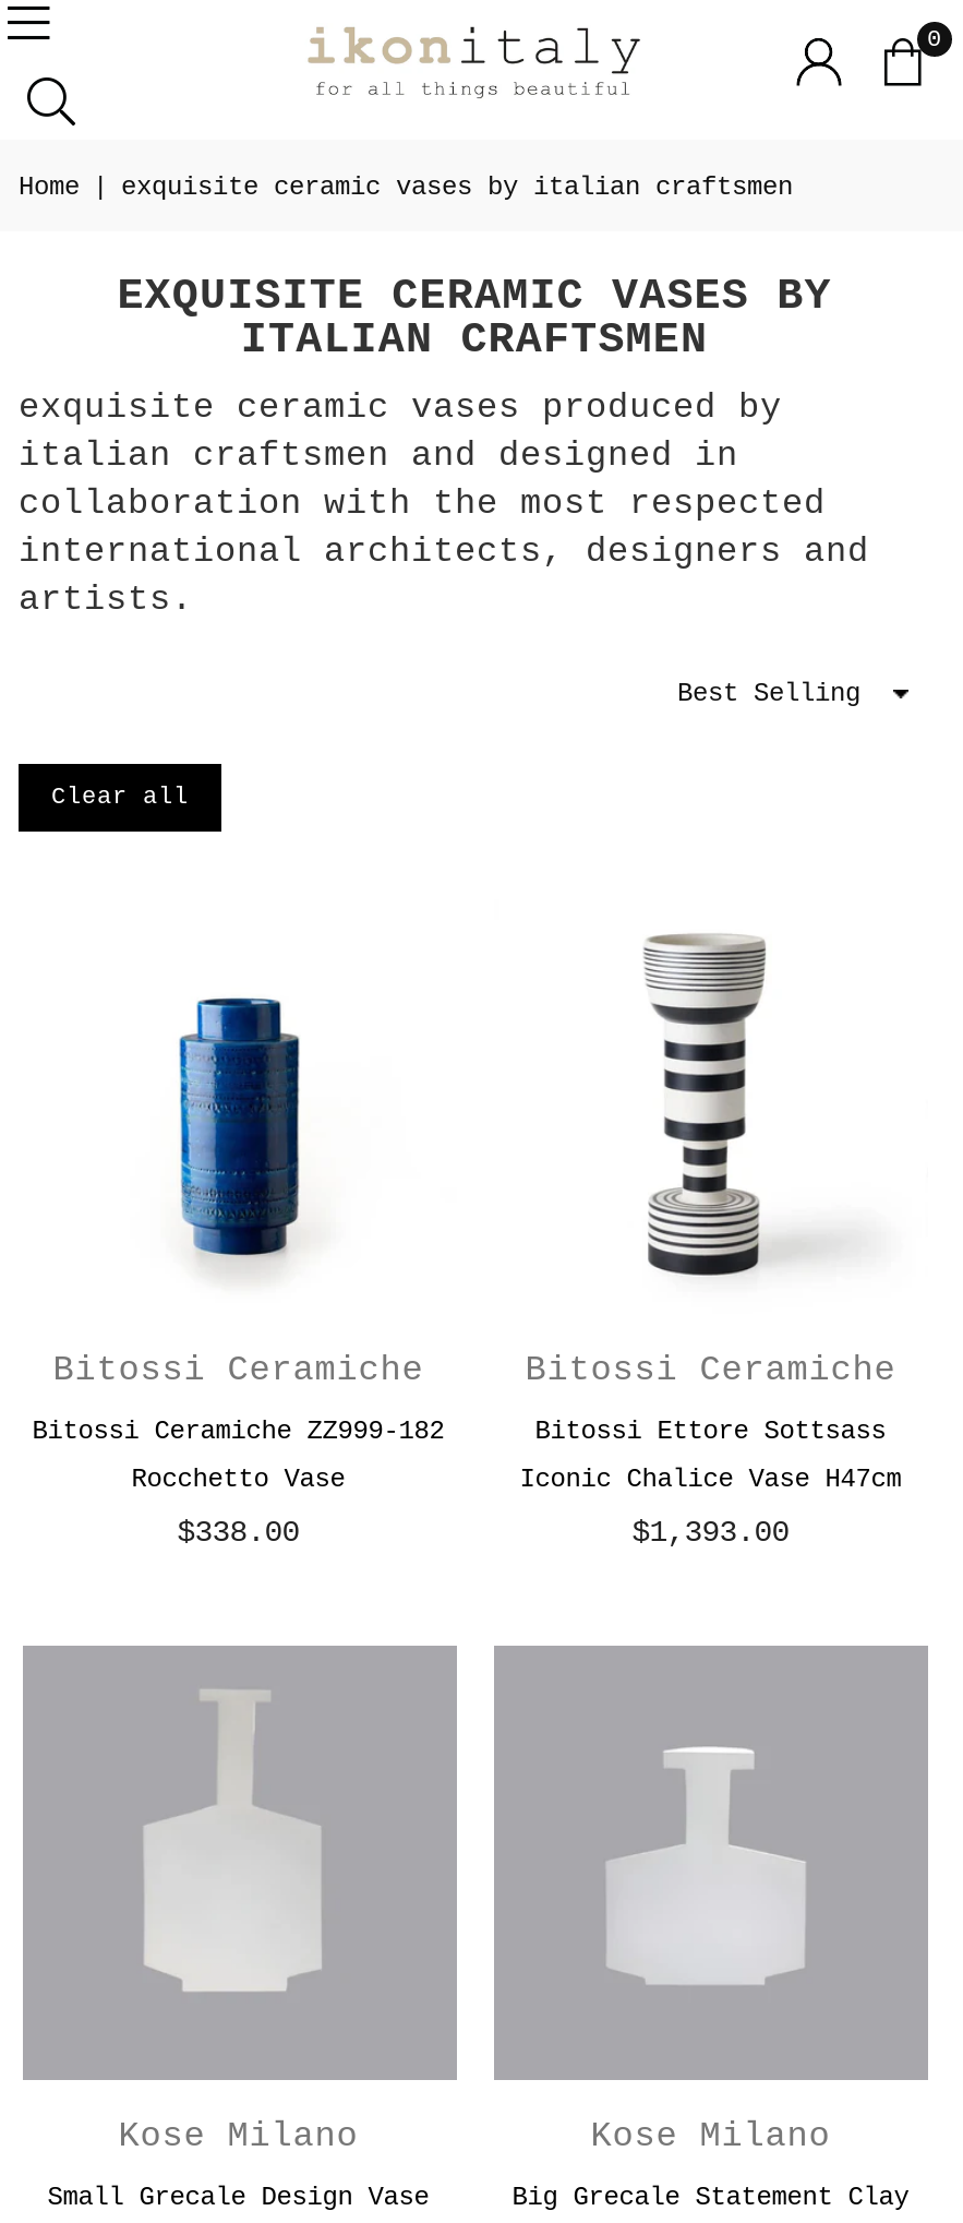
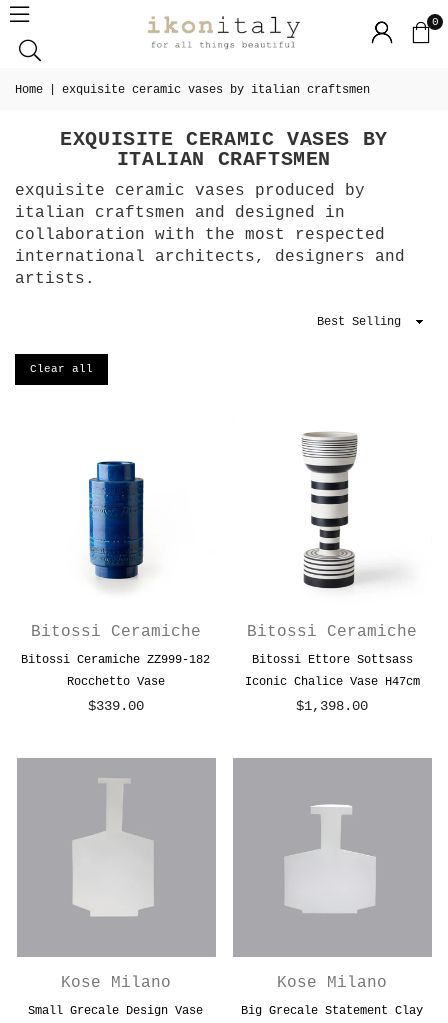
- $338.00
+ $339.00

- $1,393.00
+ $1,398.00
